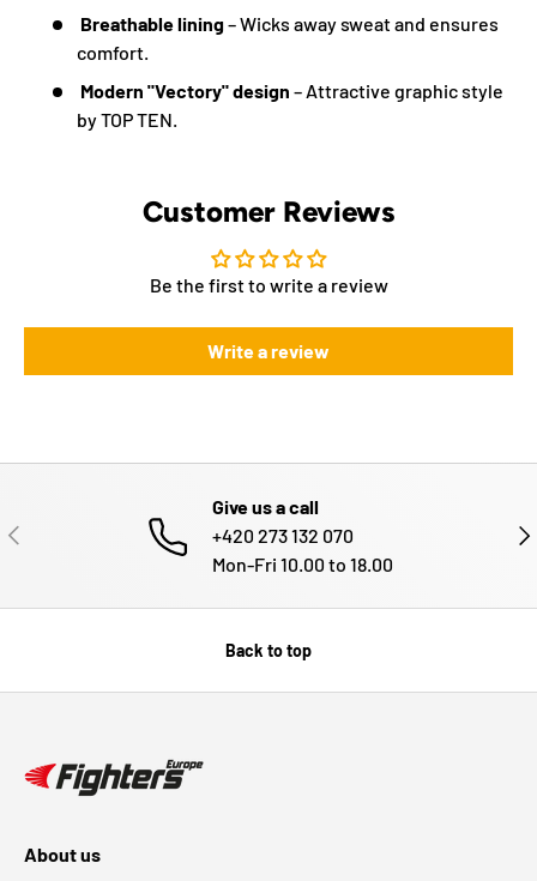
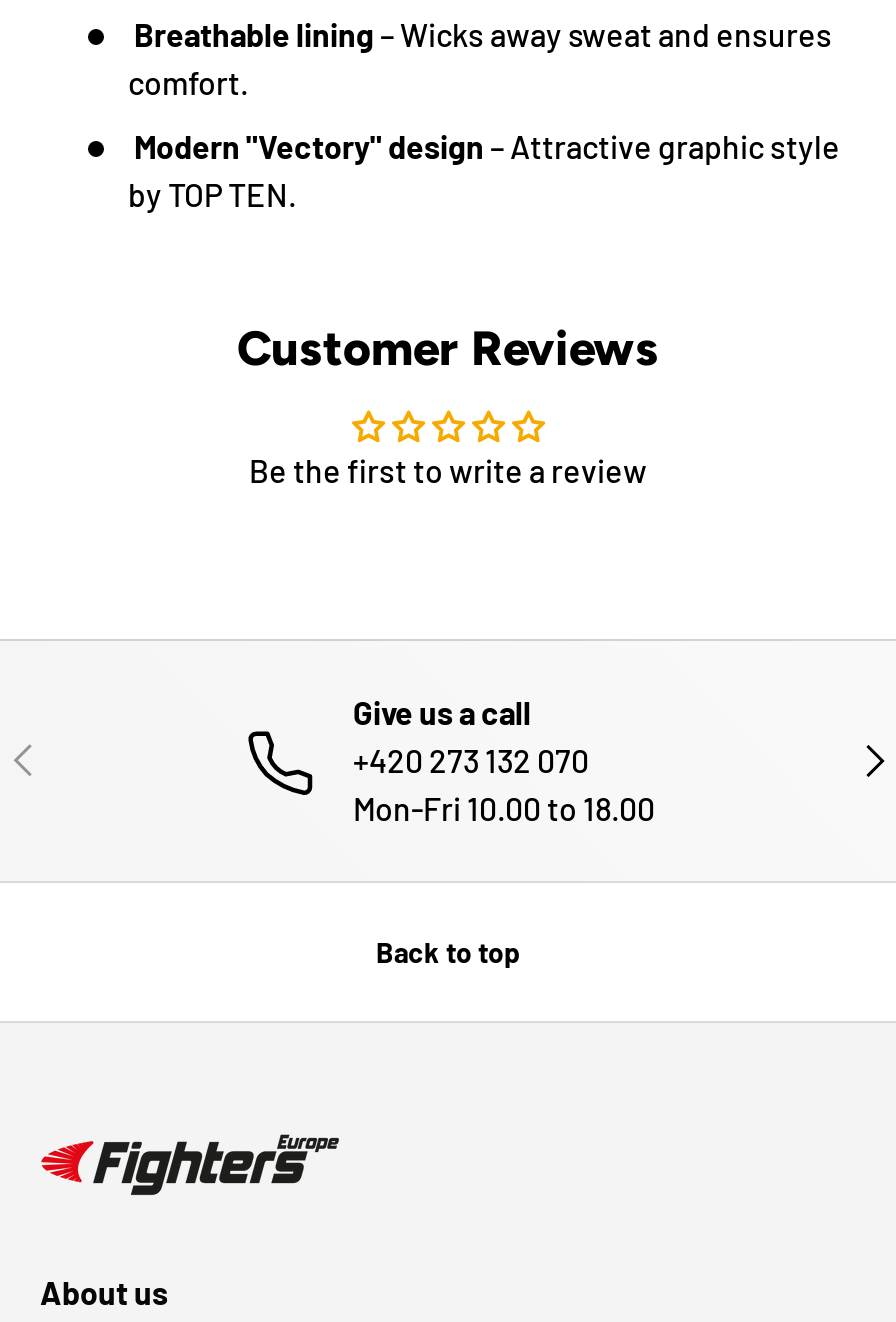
- Write a review
